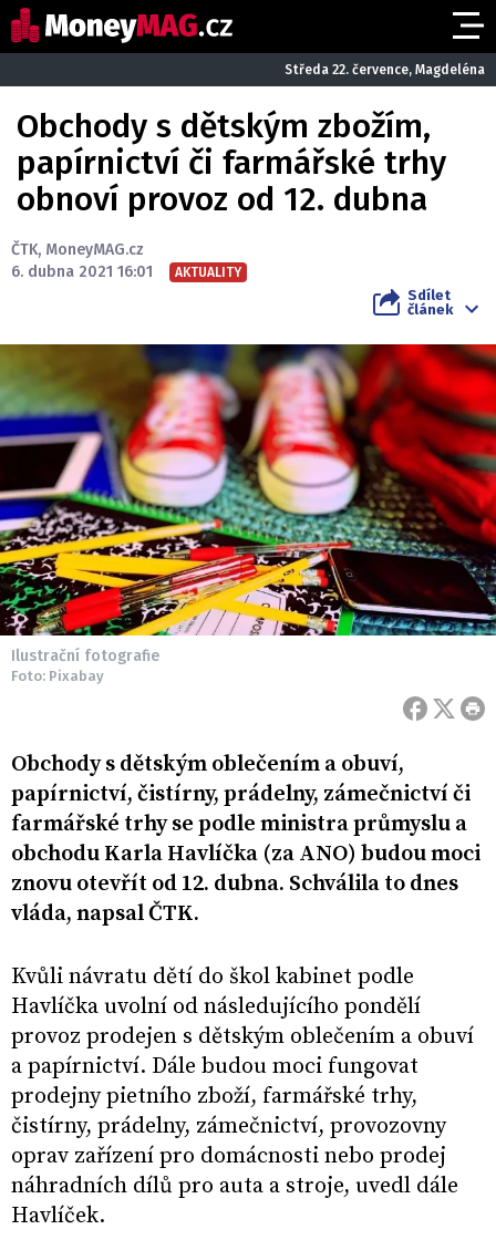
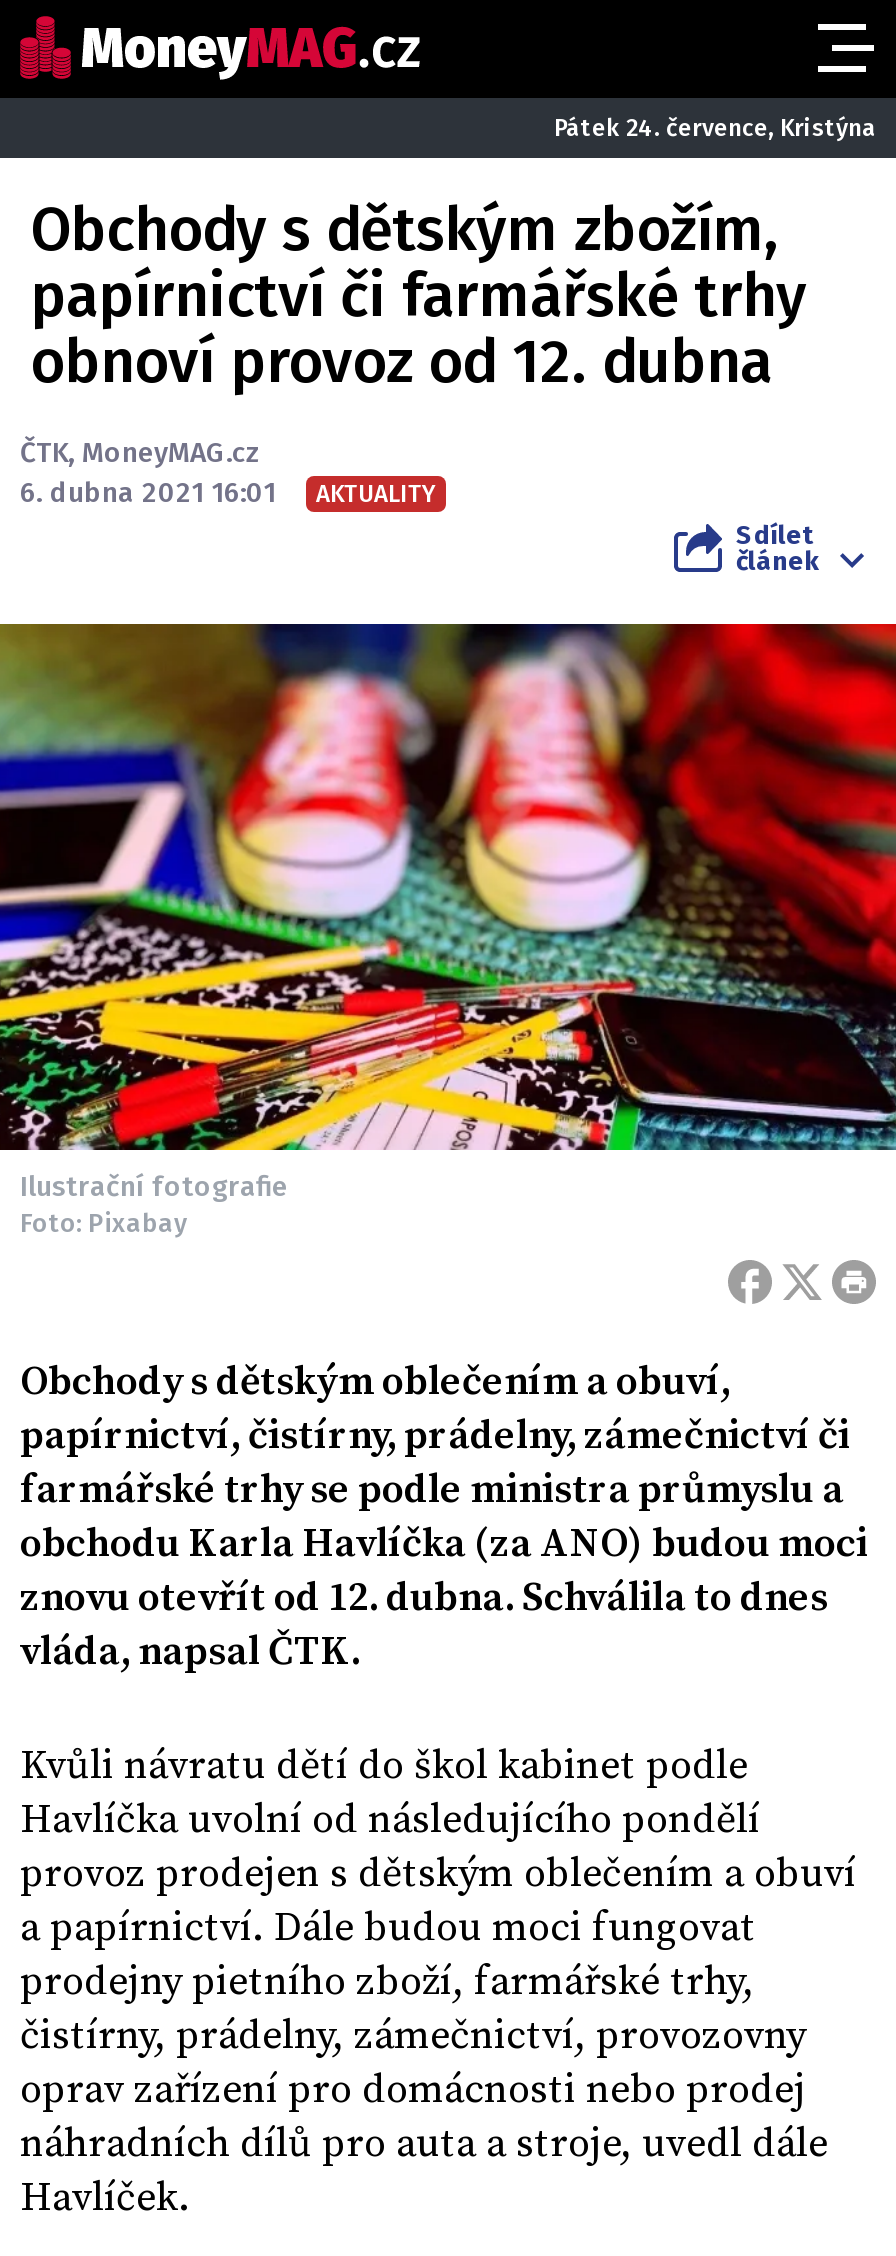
- Středa 22. července, Magdeléna
+ Pátek 24. července, Kristýna
